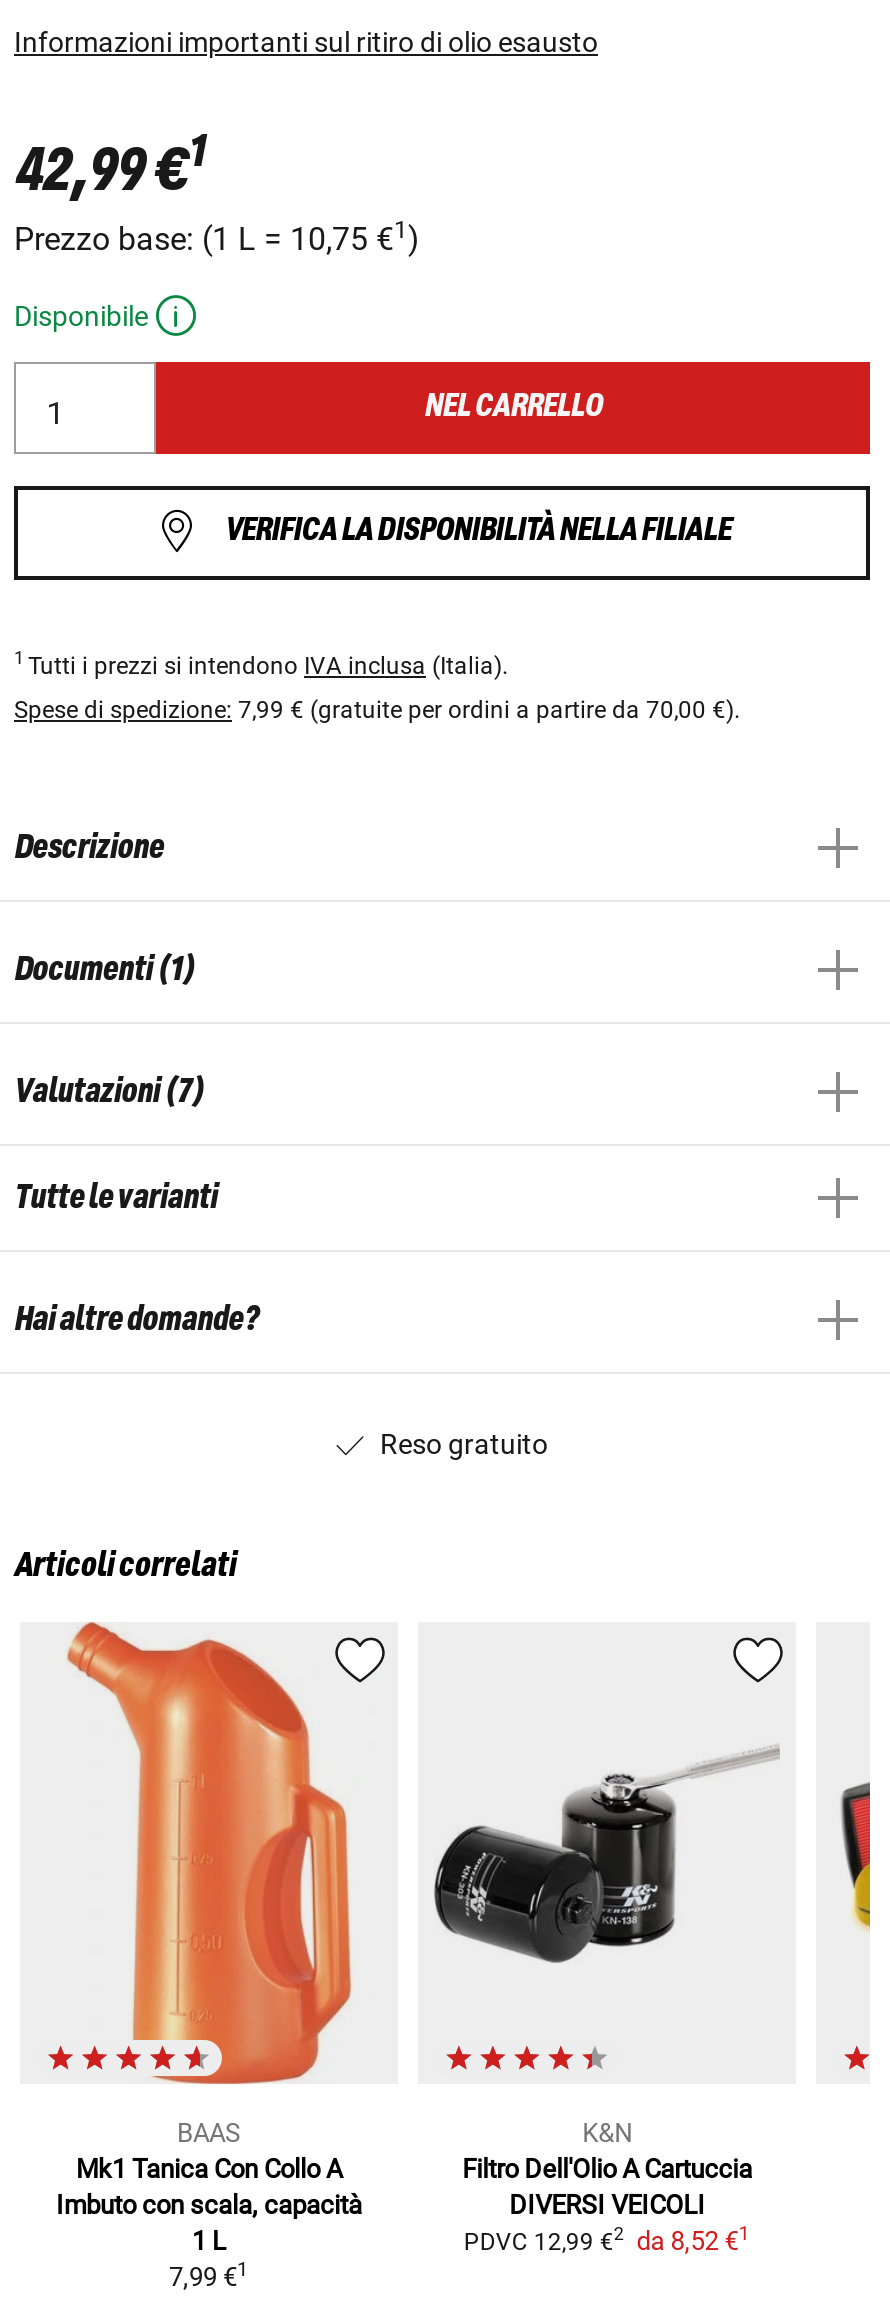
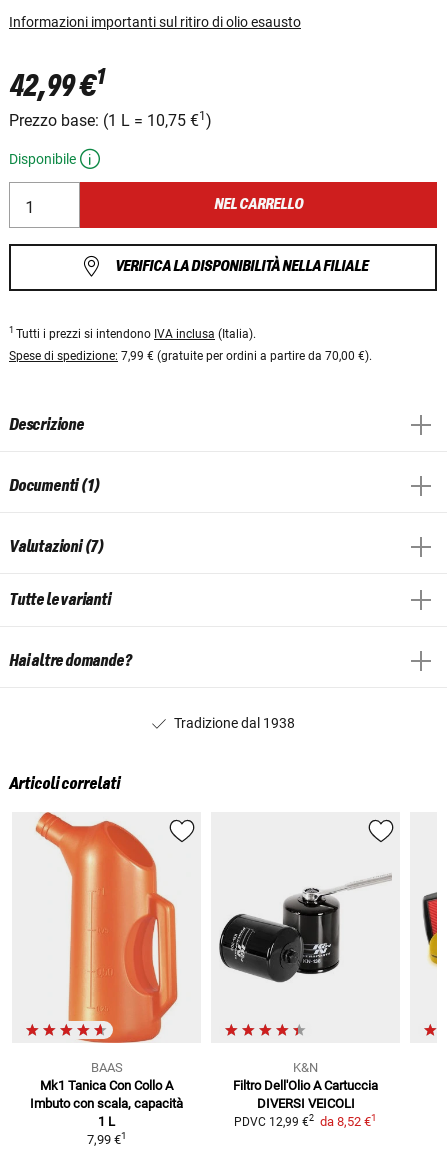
- Reso gratuito
+ Tradizione dal 1938
